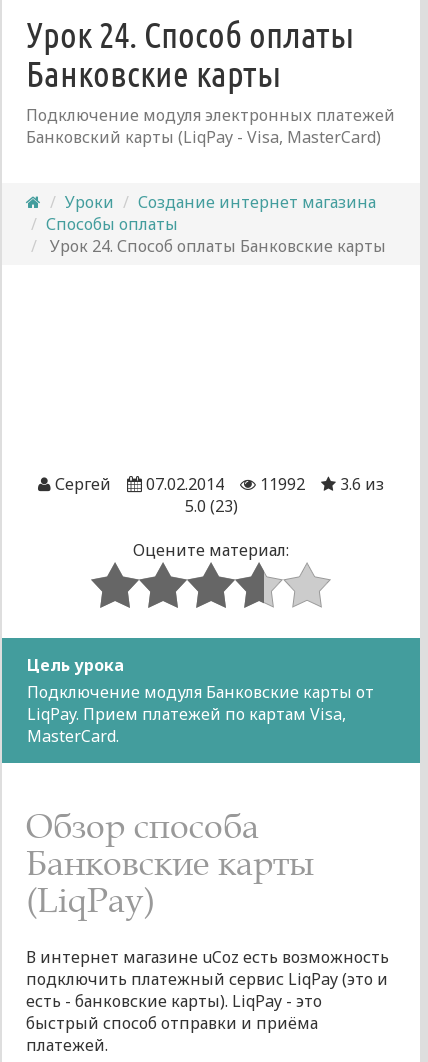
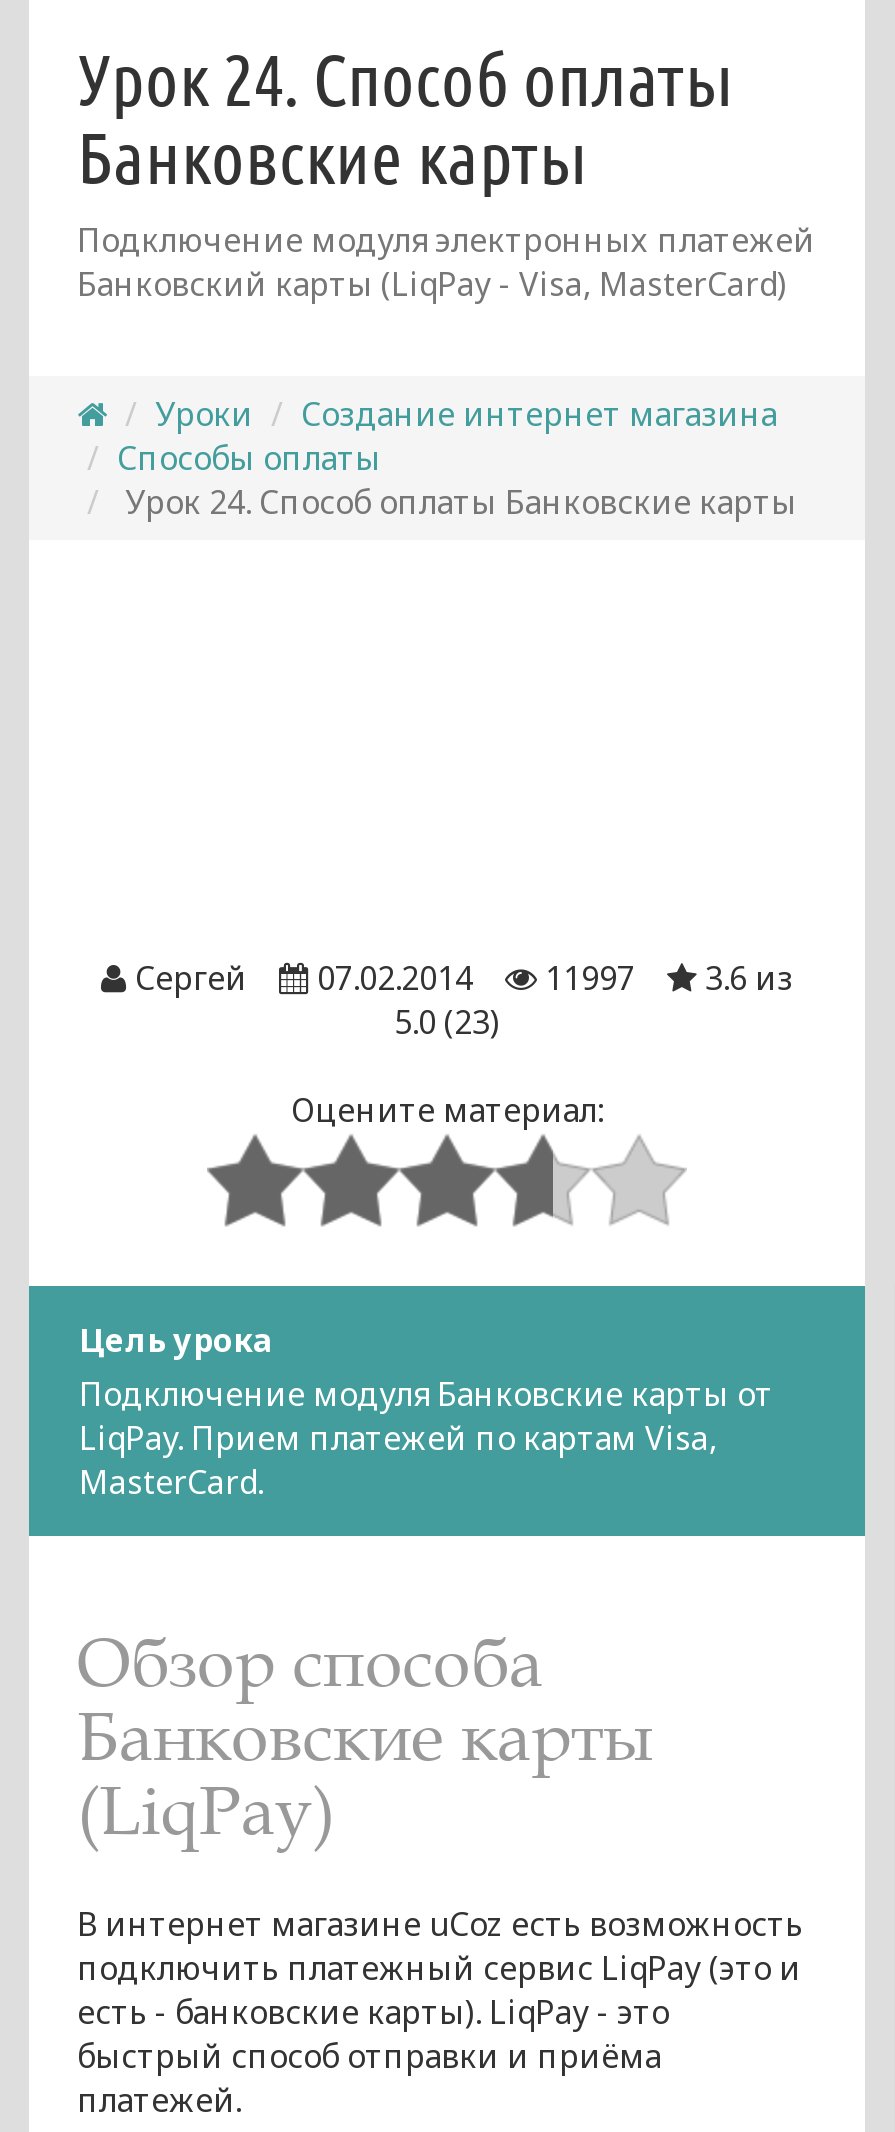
- Сергей 07.02.2014 11992 3.6 из
+ Сергей 07.02.2014 11997 3.6 из
